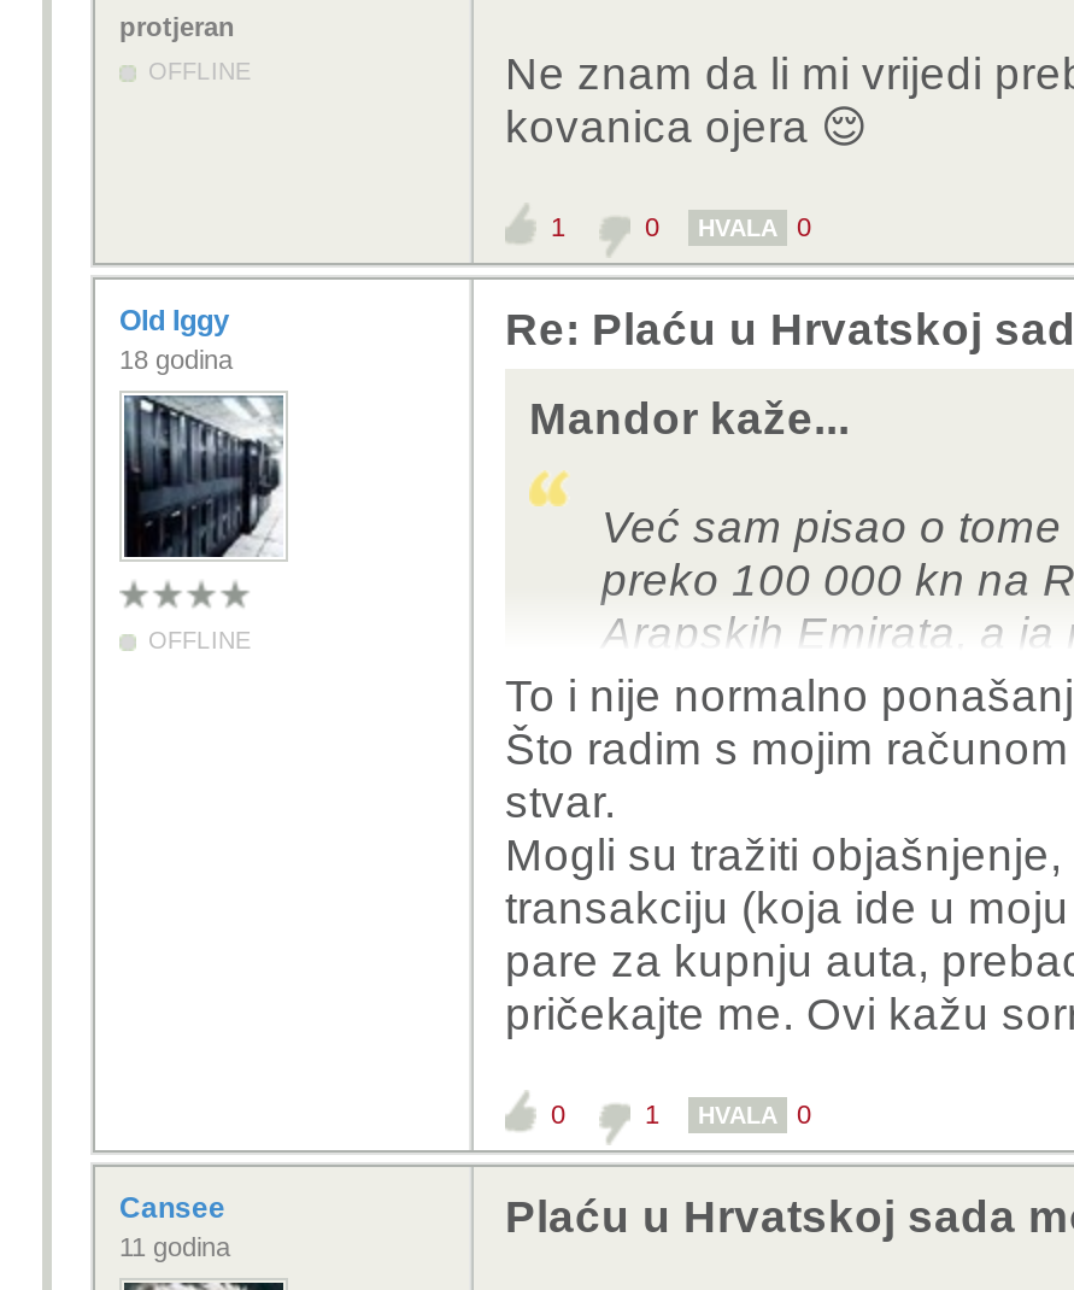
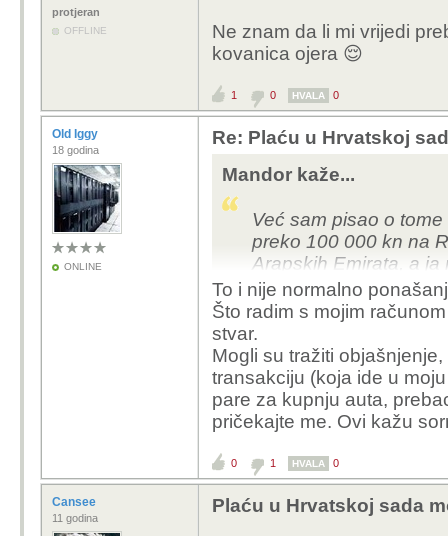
- OFFLINE
+ ONLINE
